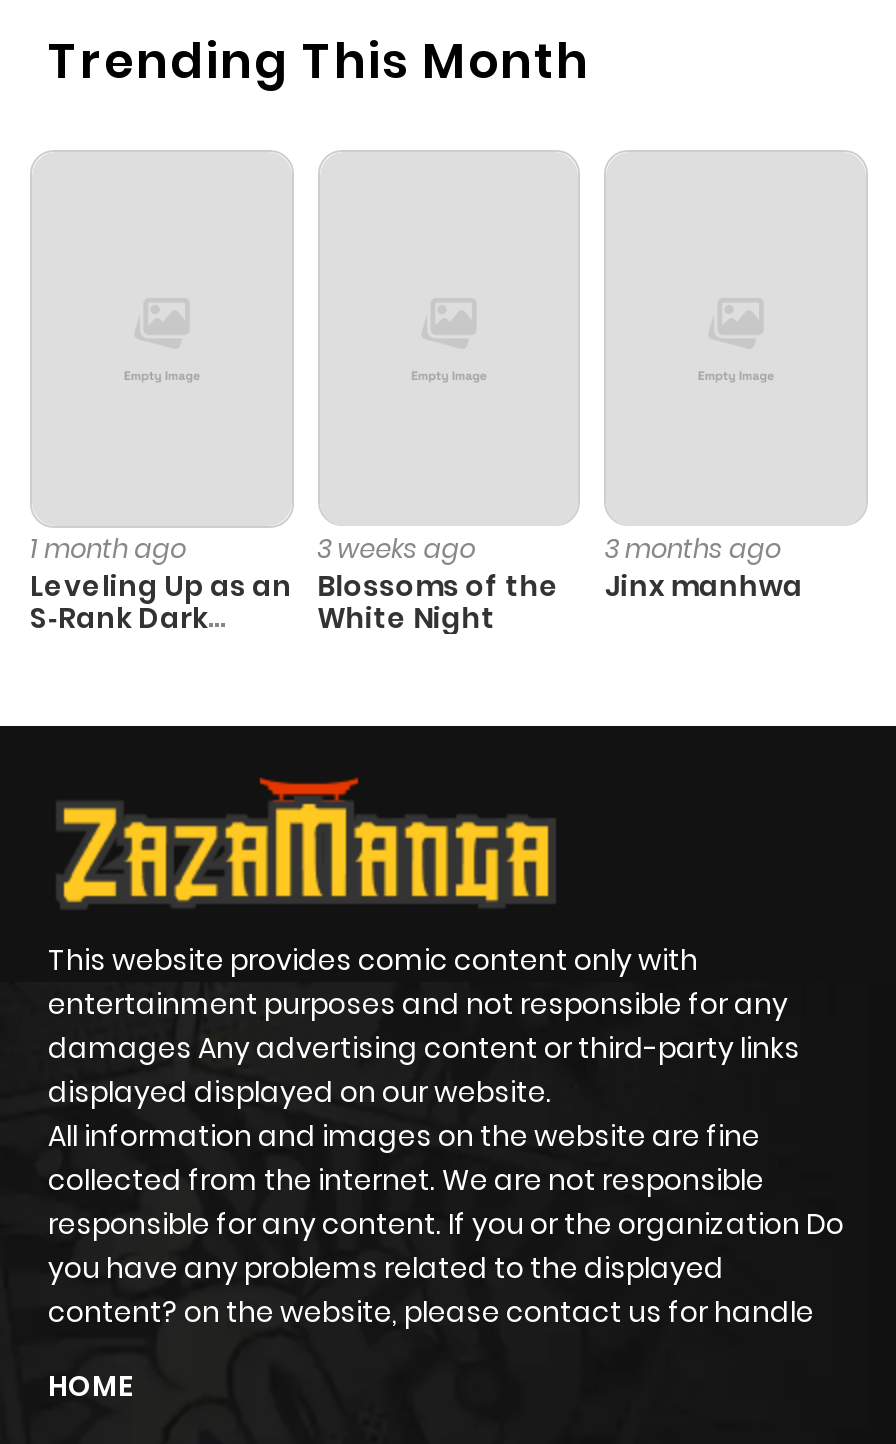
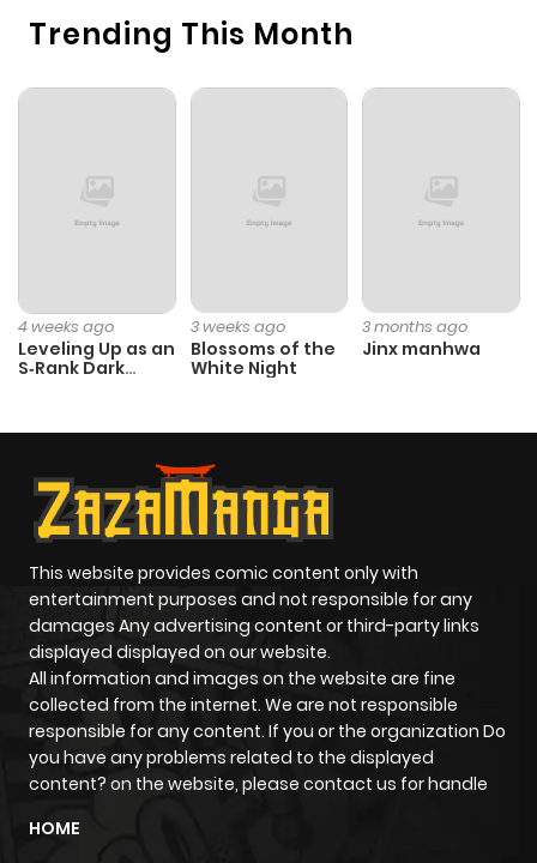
- 1 month ago
+ 4 weeks ago
